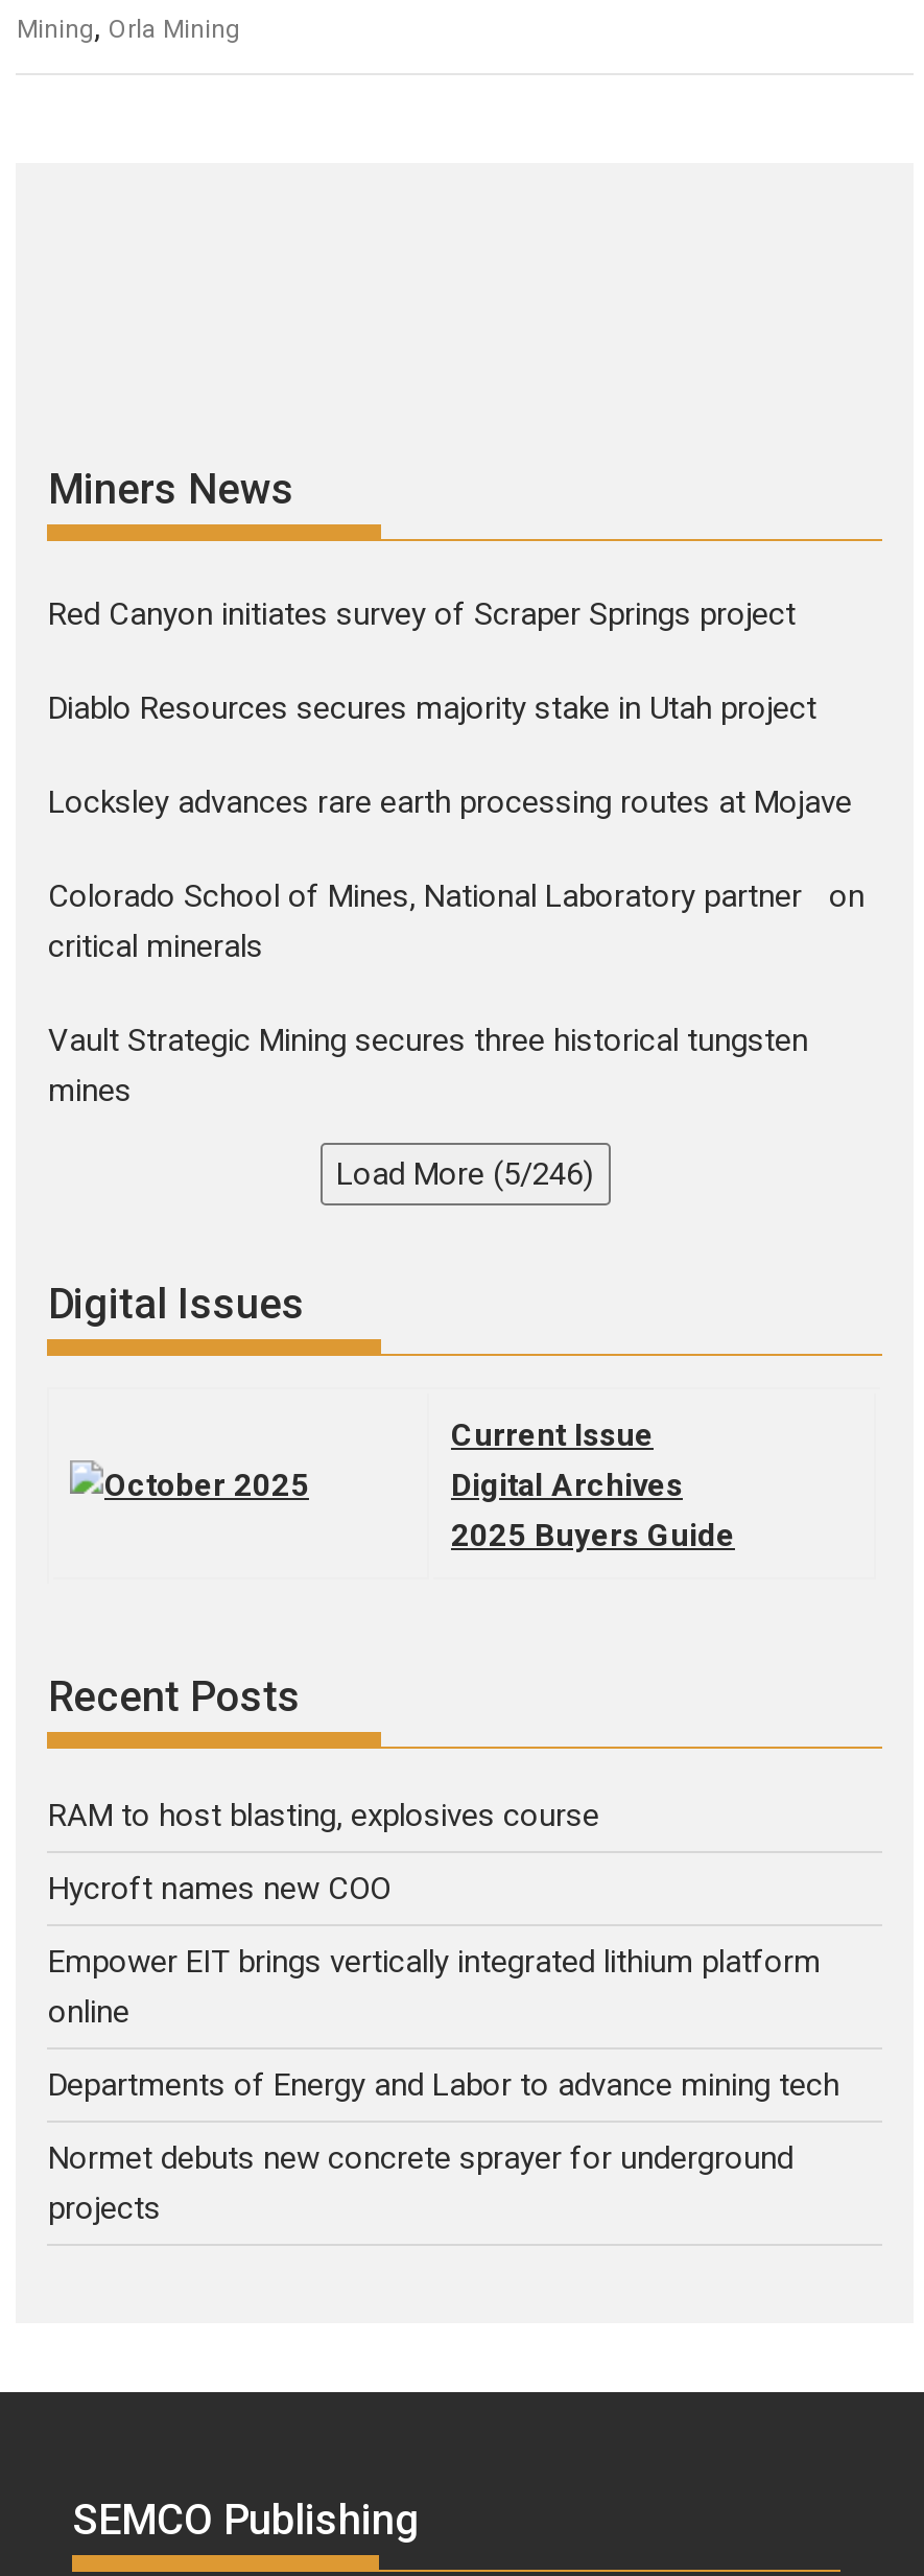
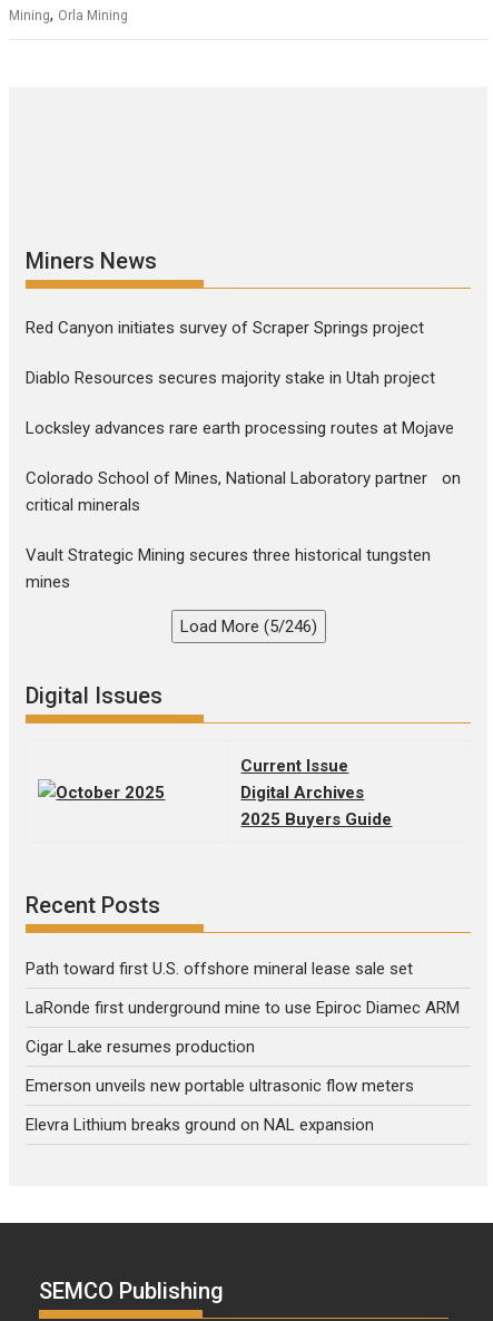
- RAM to host blasting, explosives course
+ Path toward first U.S. offshore mineral lease sale set

- Hycroft names new COO
+ LaRonde first underground mine to use Epiroc Diamec ARM

- Empower EIT brings vertically integrated lithium platform
- online
+ Cigar Lake resumes production

- Departments of Energy and Labor to advance mining tech
+ Emerson unveils new portable ultrasonic flow meters

- Normet debuts new concrete sprayer for underground
- projects
+ Elevra Lithium breaks ground on NAL expansion
